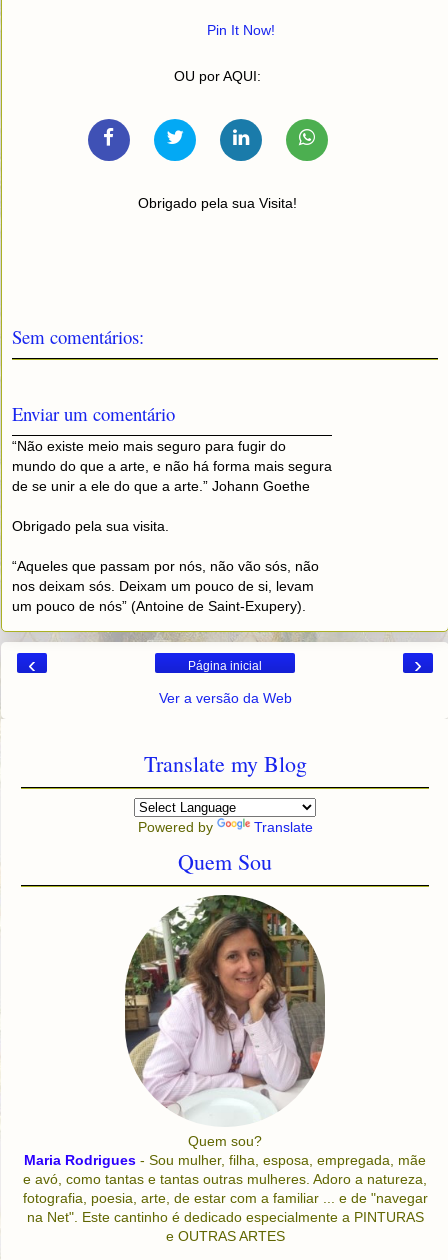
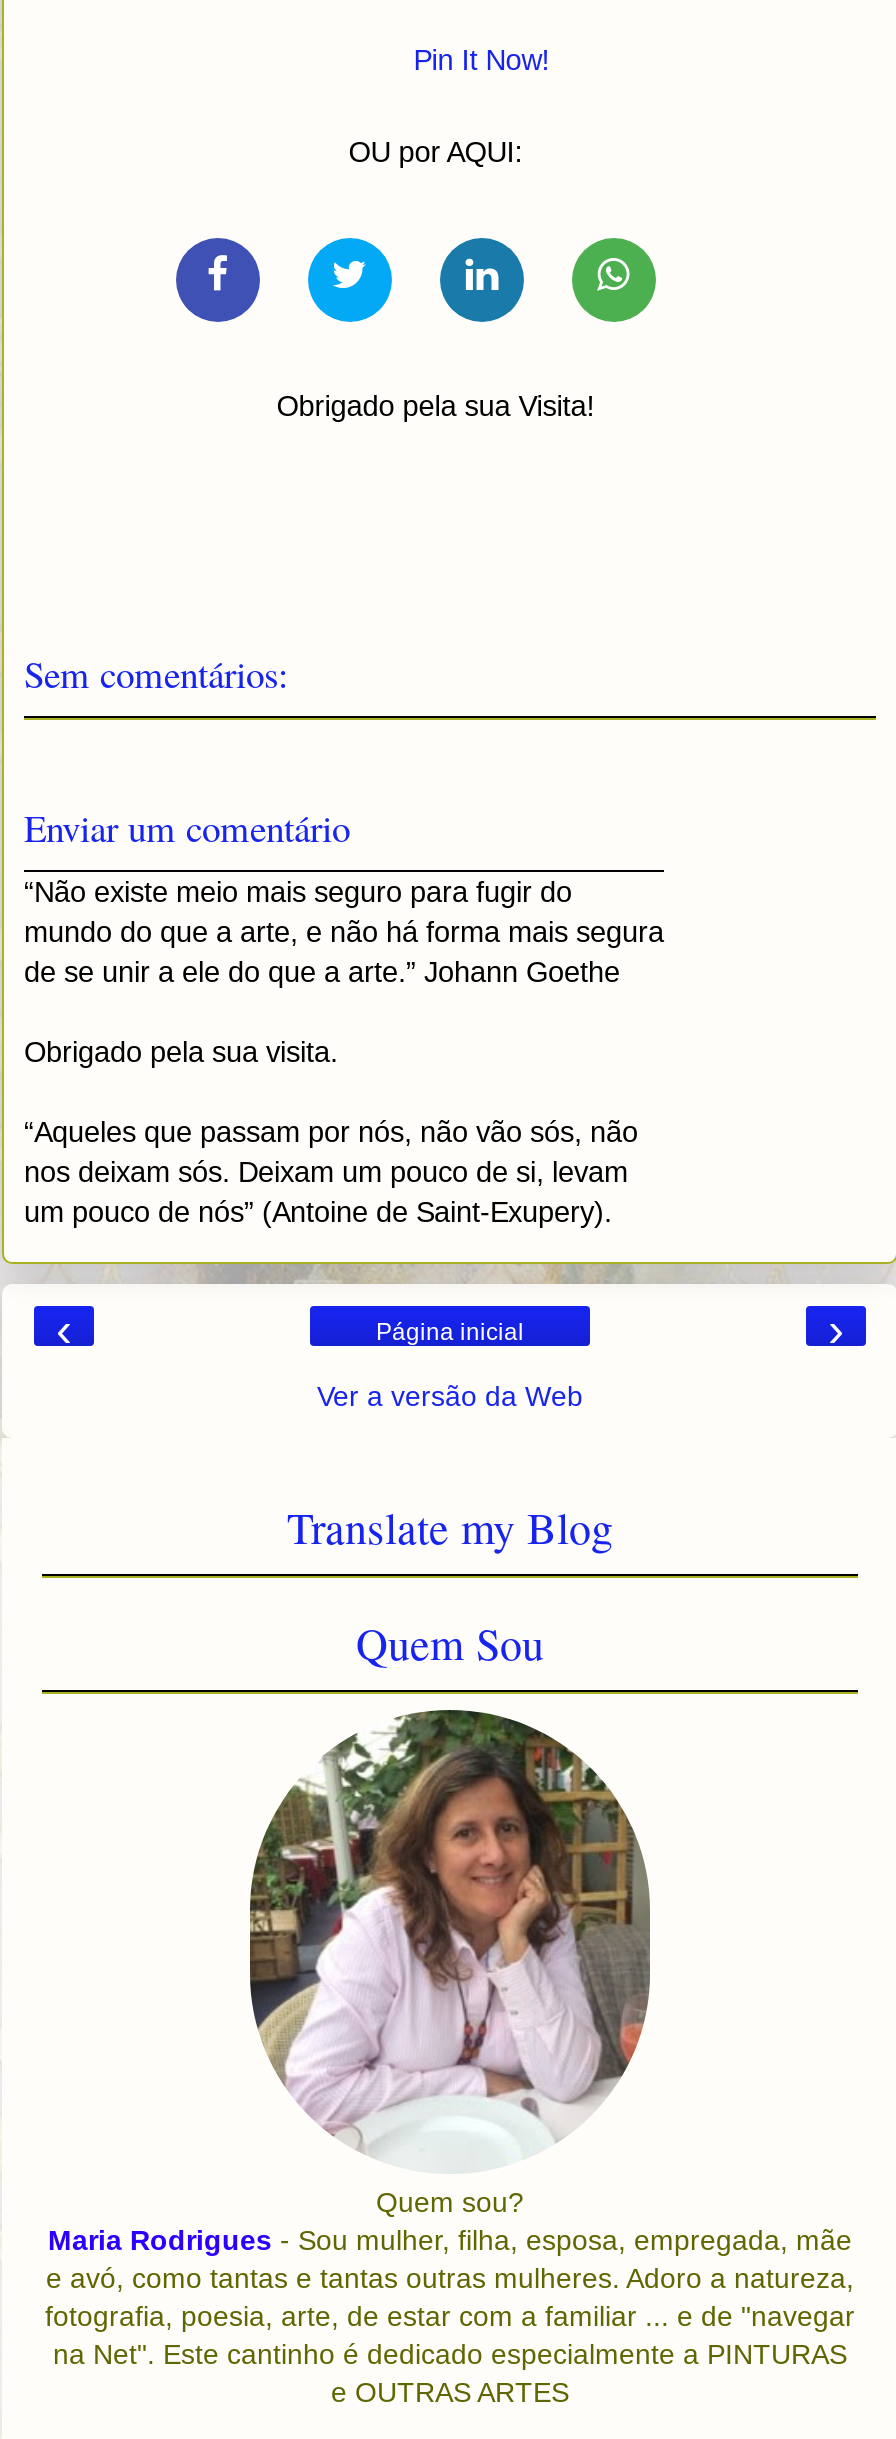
- Powered by
- Translate
